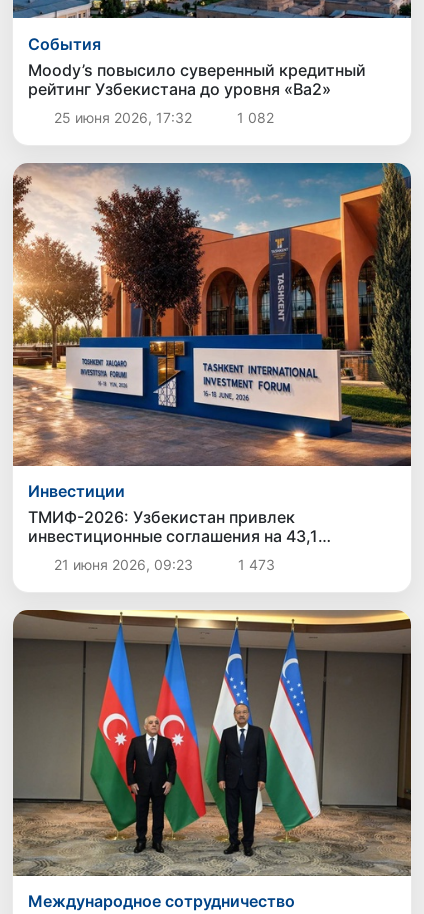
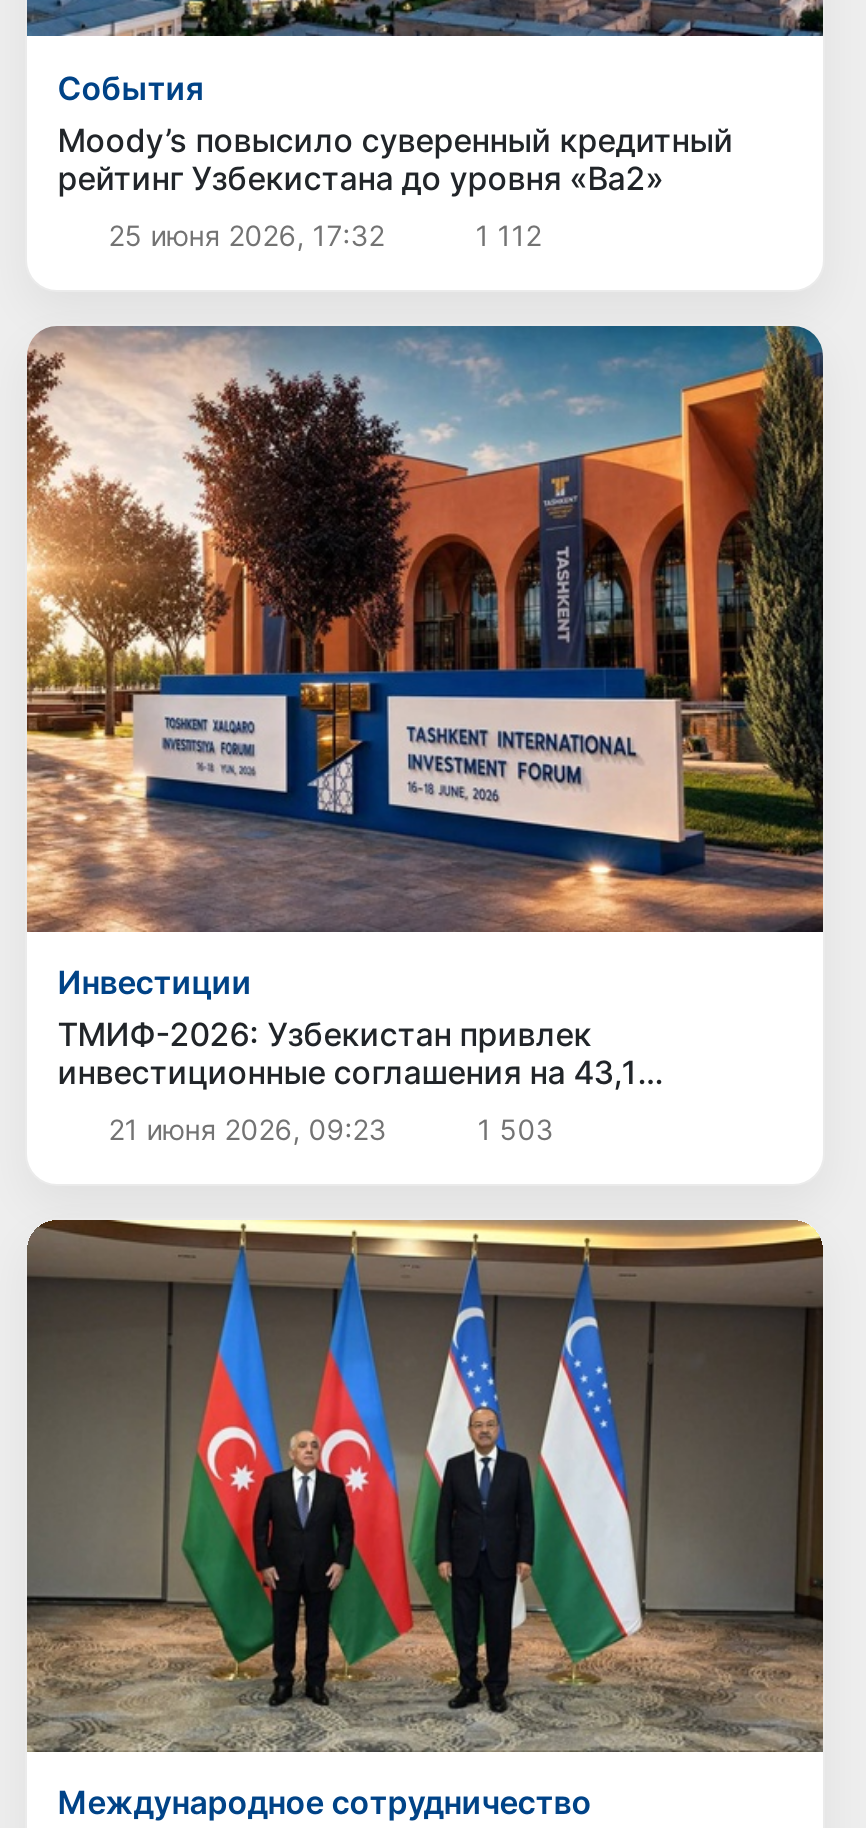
- 1 082
+ 1 112

- 1 473
+ 1 503
